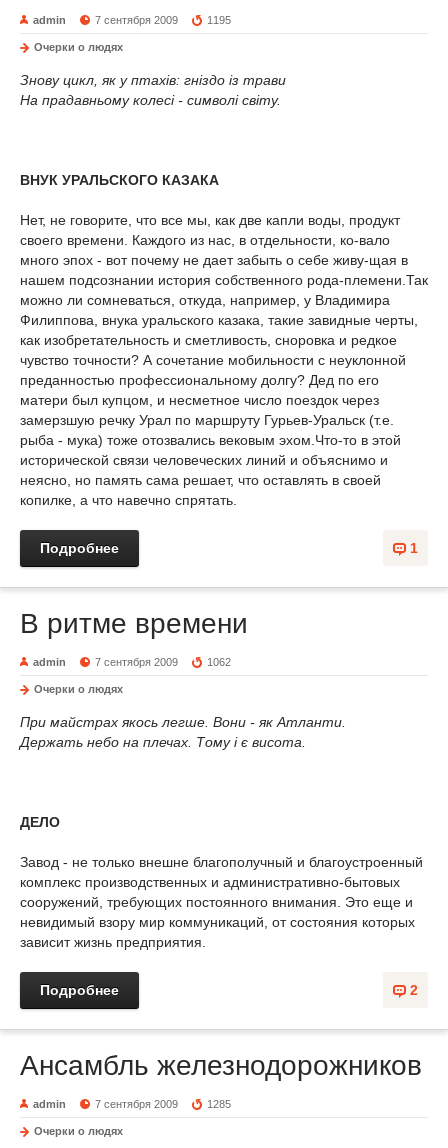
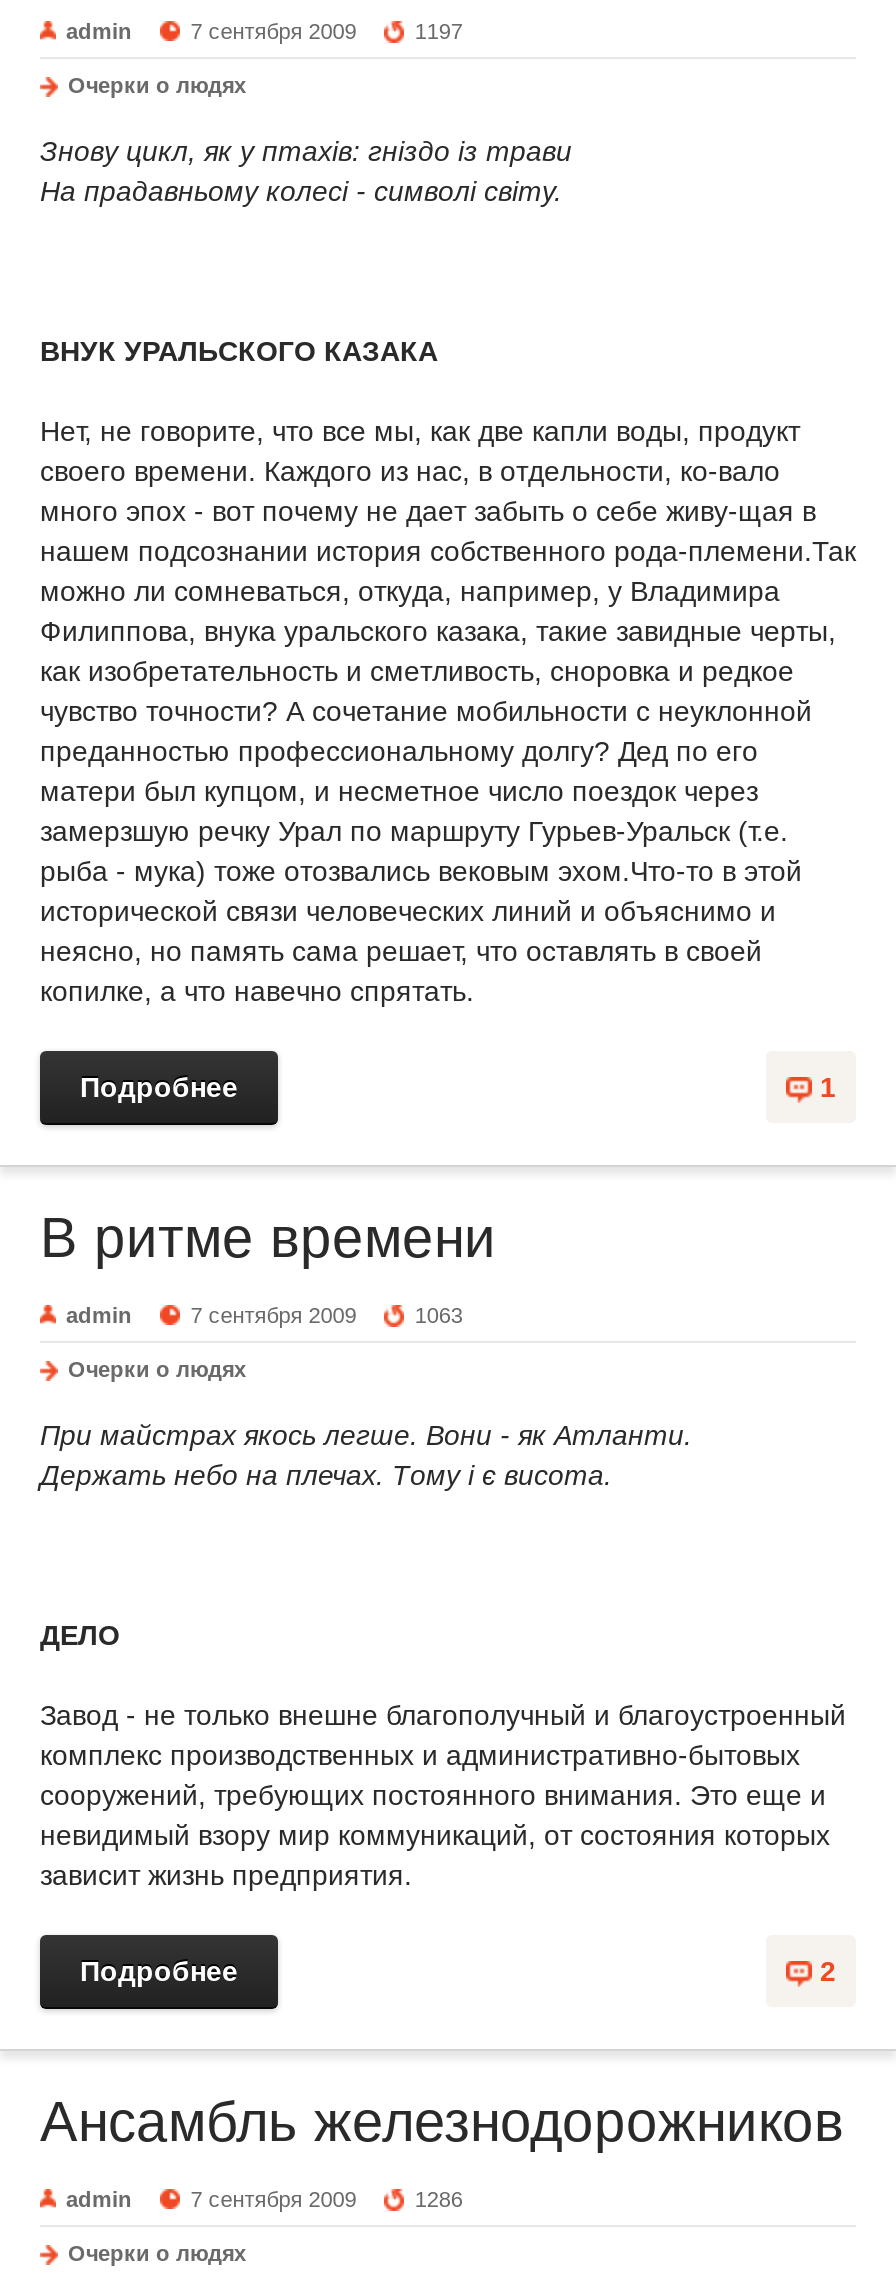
- 1195
+ 1197

- 1062
+ 1063

- 1285
+ 1286
